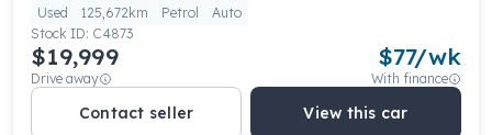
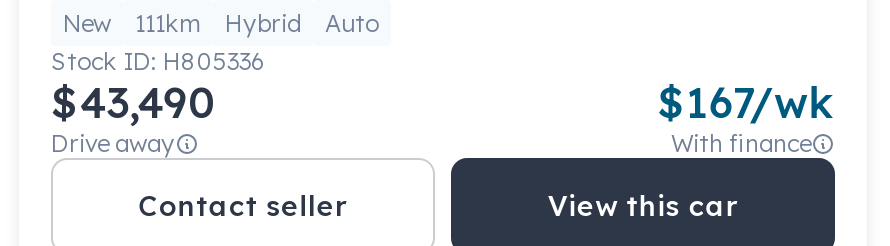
- Used
- 125,672km
- Petrol
+ New
+ 111km
+ Hybrid

- Stock ID: C4873
+ Stock ID: H805336

- $19,999
+ $43,490

- $77/wk
+ $167/wk
